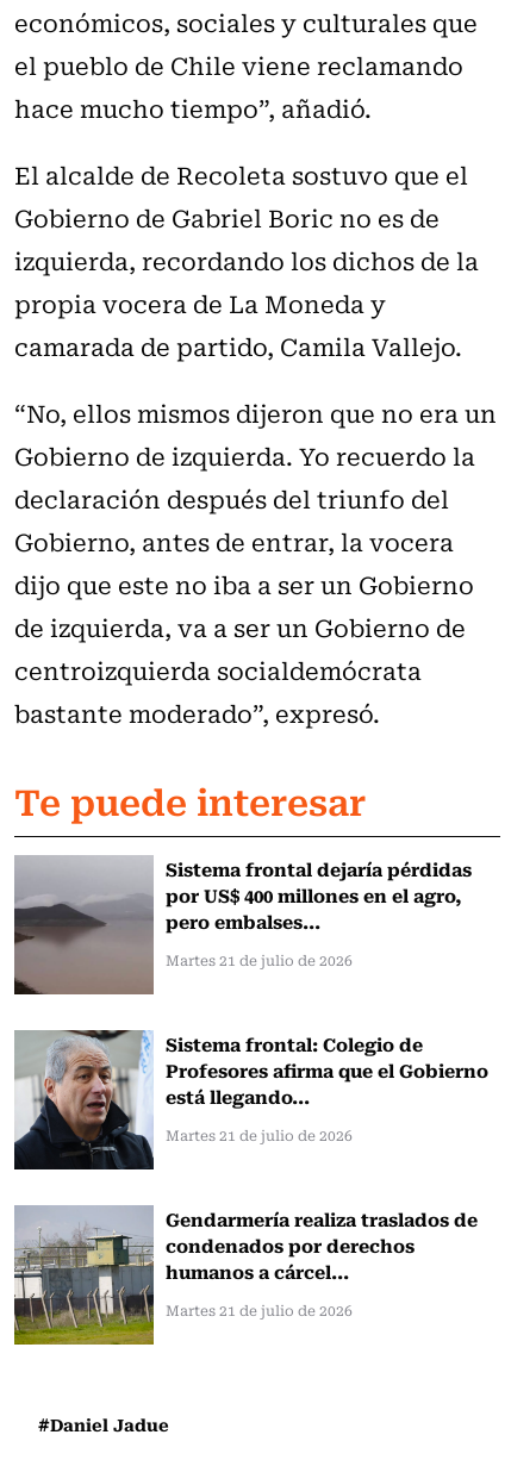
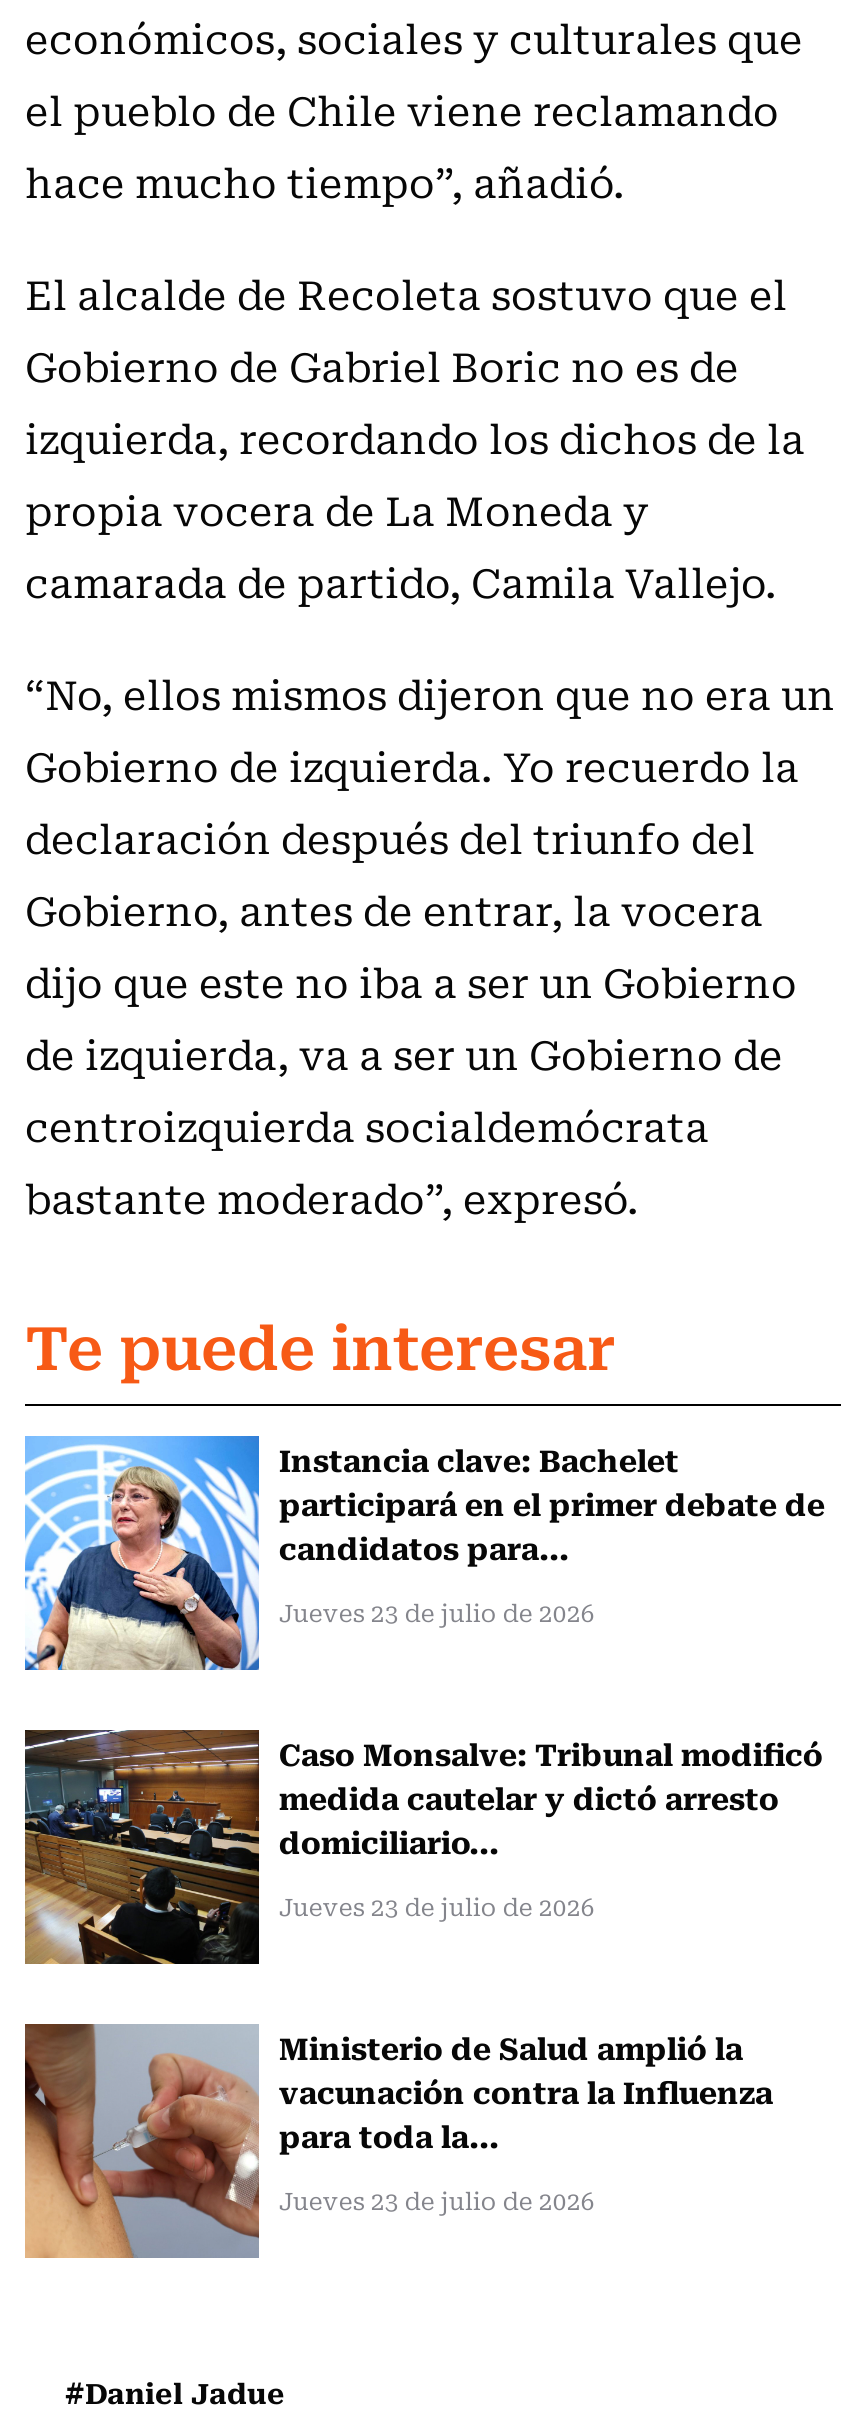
- [image]
- Sistema frontal dejaría pérdidas
- por US$ 400 millones en el agro,
- pero embalses...
+ [image]
+ Instancia clave: Bachelet
+ participará en el primer debate de
+ candidatos para...

- Martes 21 de julio de 2026
+ Jueves 23 de julio de 2026

- [image]
- Sistema frontal: Colegio de
- Profesores afirma que el Gobierno
- está llegando...
+ [image]
+ Caso Monsalve: Tribunal modificó
+ medida cautelar y dictó arresto
+ domiciliario...

- Martes 21 de julio de 2026
+ Jueves 23 de julio de 2026

- [image]
- Gendarmería realiza traslados de
- condenados por derechos
- humanos a cárcel...
+ [image]
+ Ministerio de Salud amplió la
+ vacunación contra la Influenza
+ para toda la...

- Martes 21 de julio de 2026
+ Jueves 23 de julio de 2026
